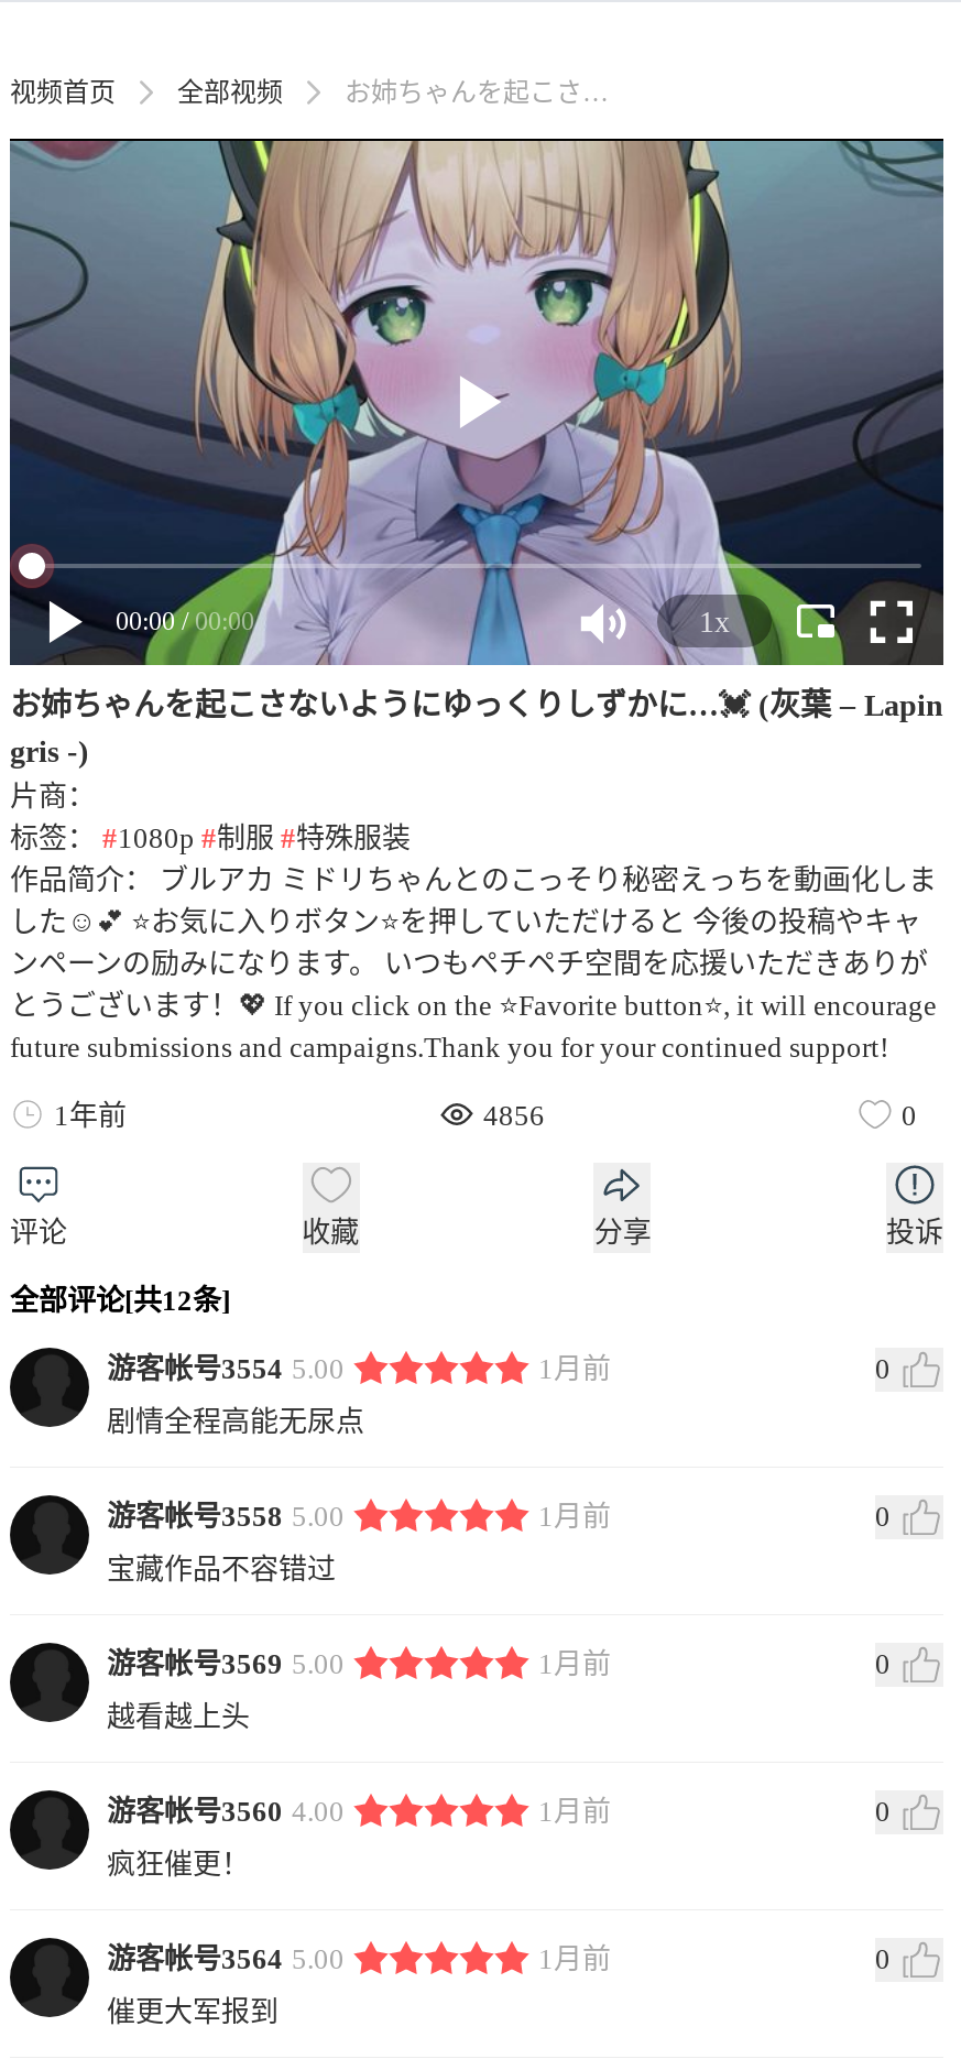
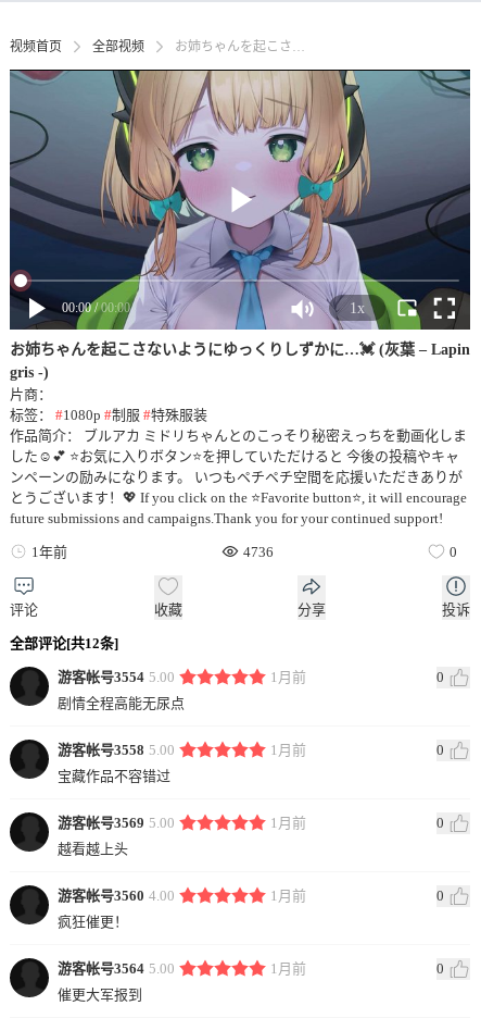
- 4856
+ 4736
